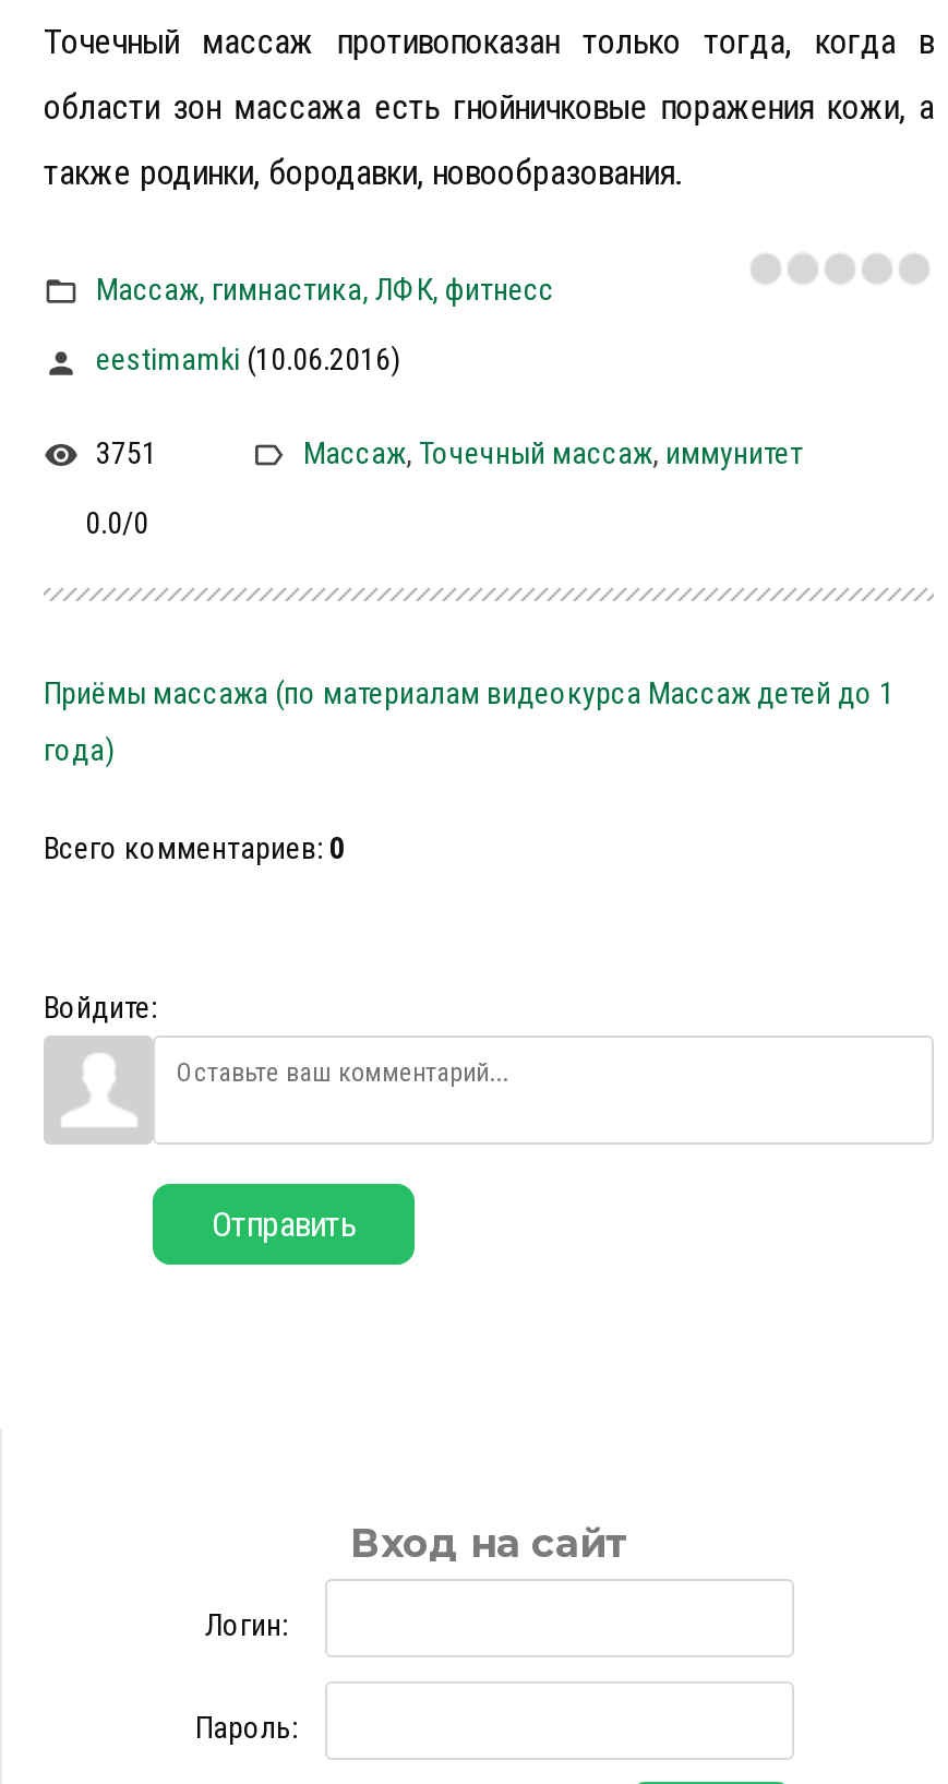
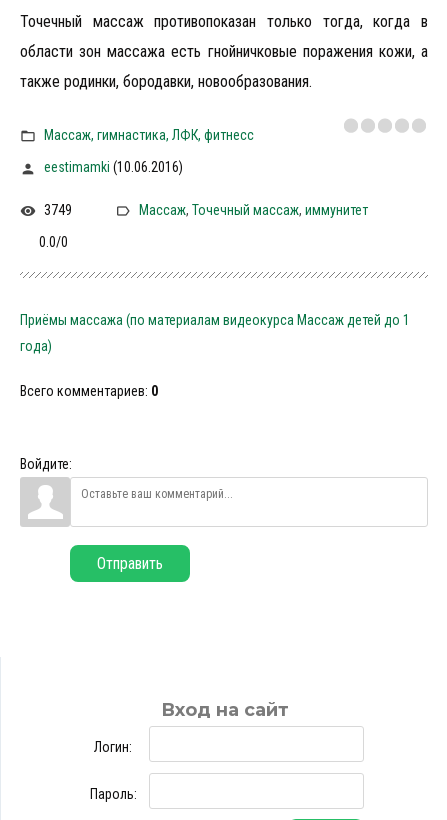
- 3751
+ 3749
